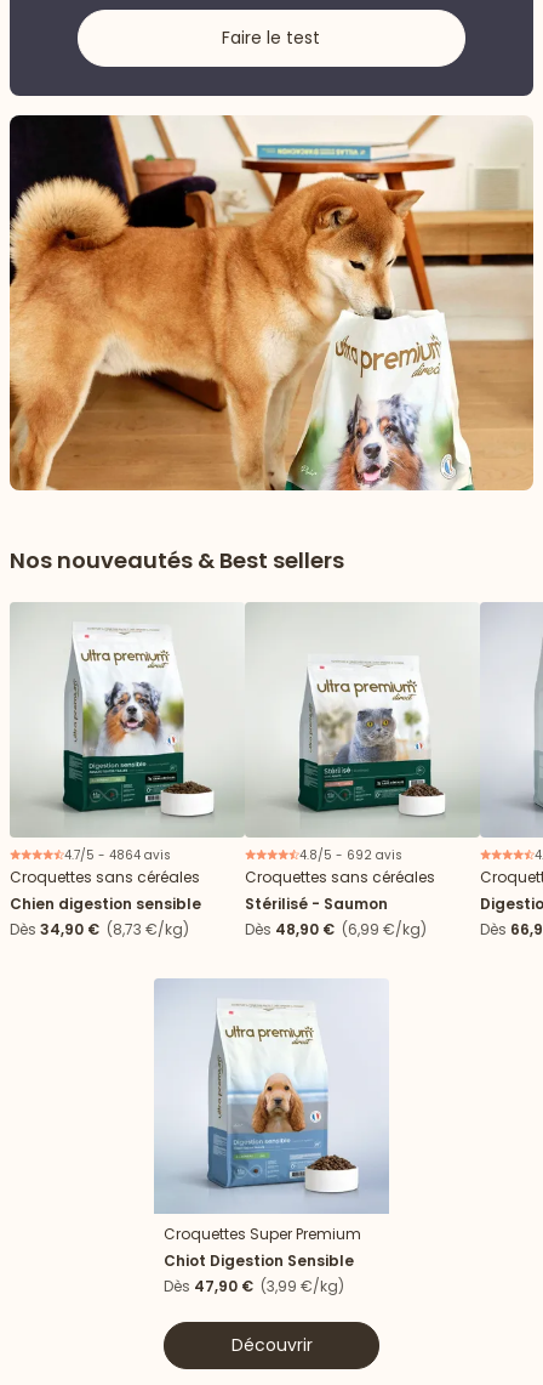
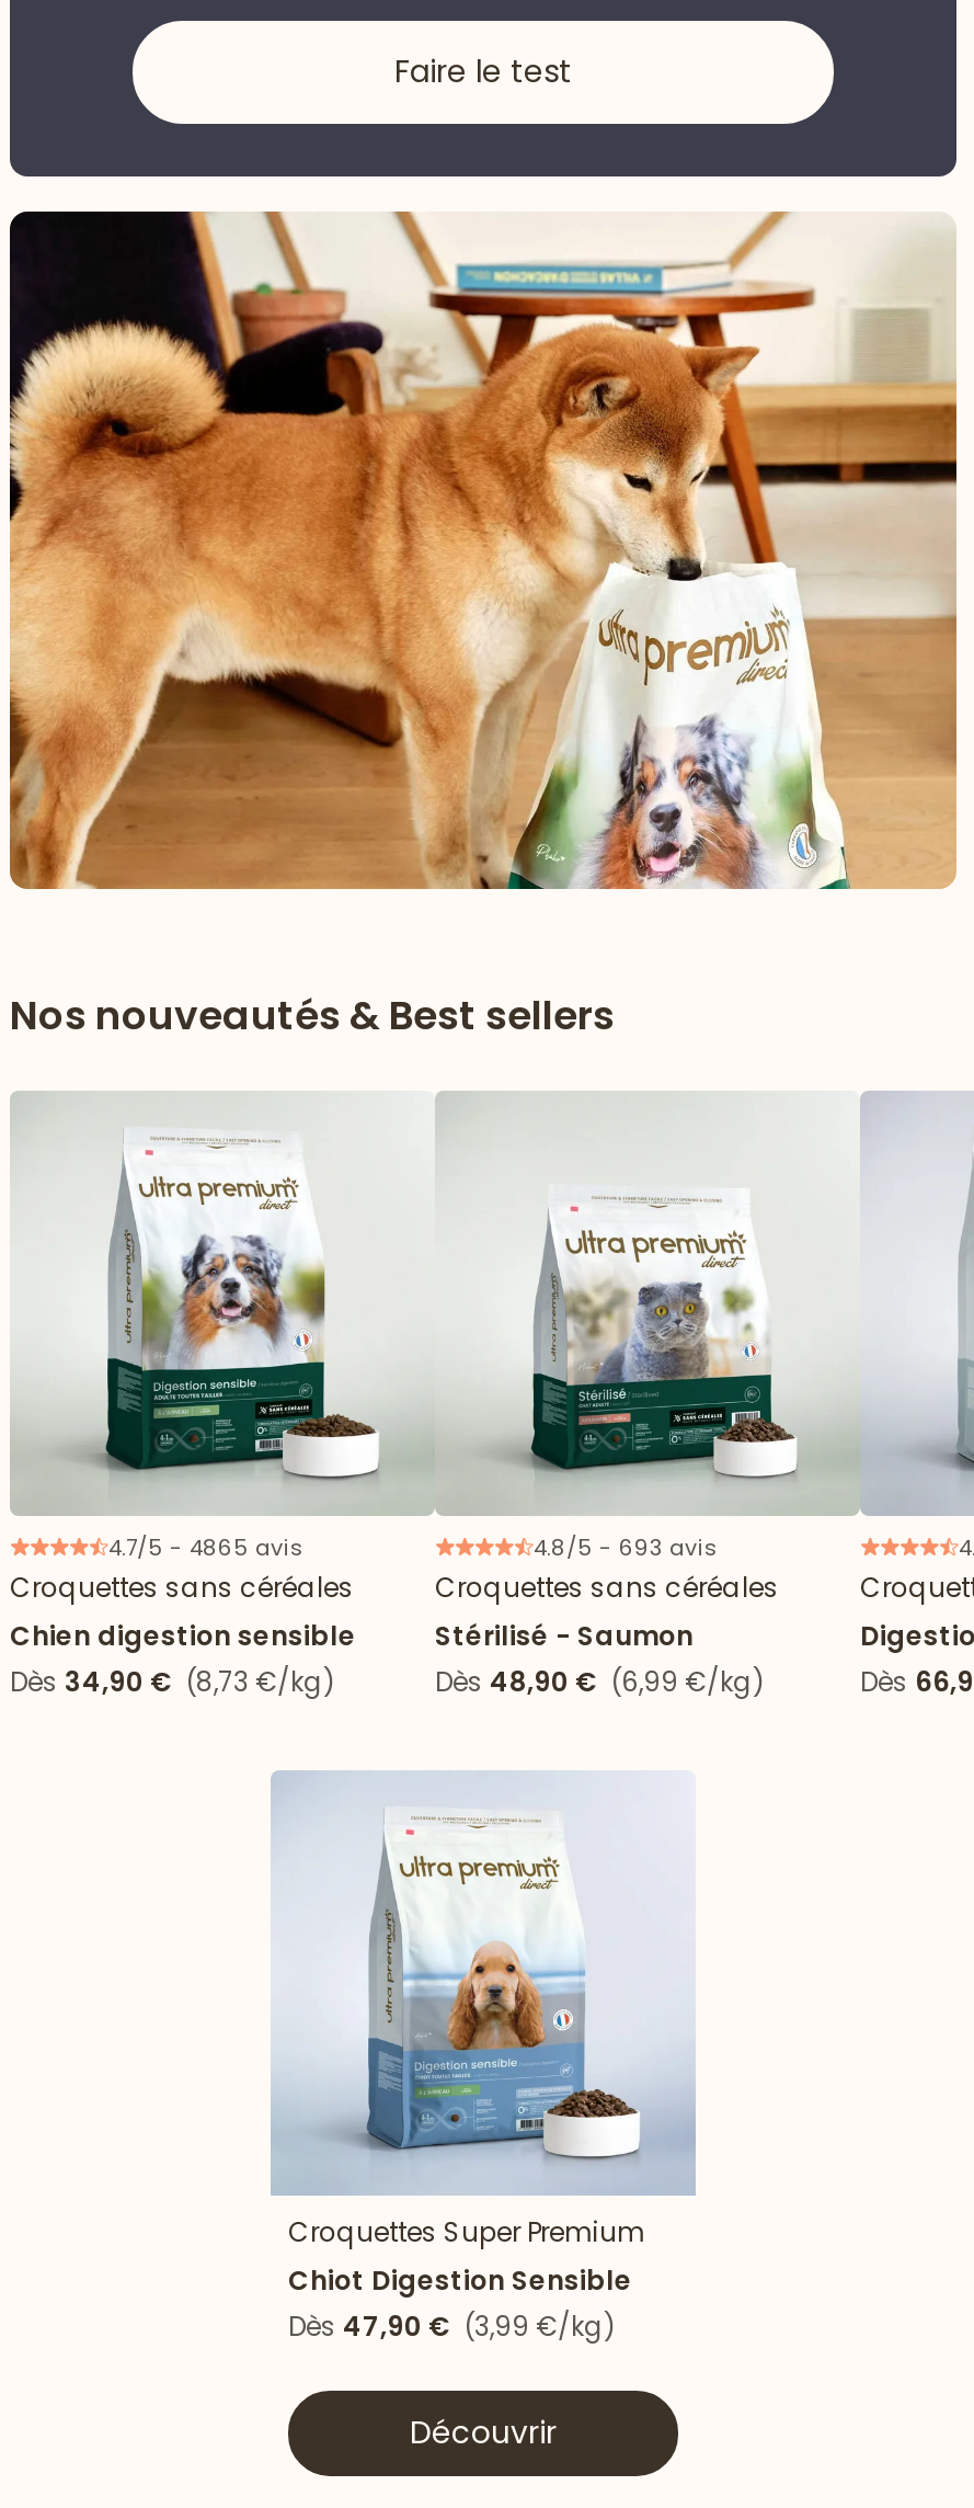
- 4.7/5 - 4864 avis
+ 4.7/5 - 4865 avis

- 4.8/5 - 692 avis
+ 4.8/5 - 693 avis
